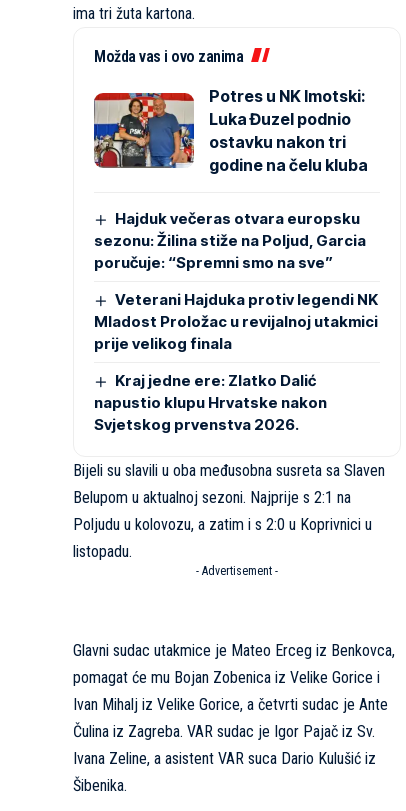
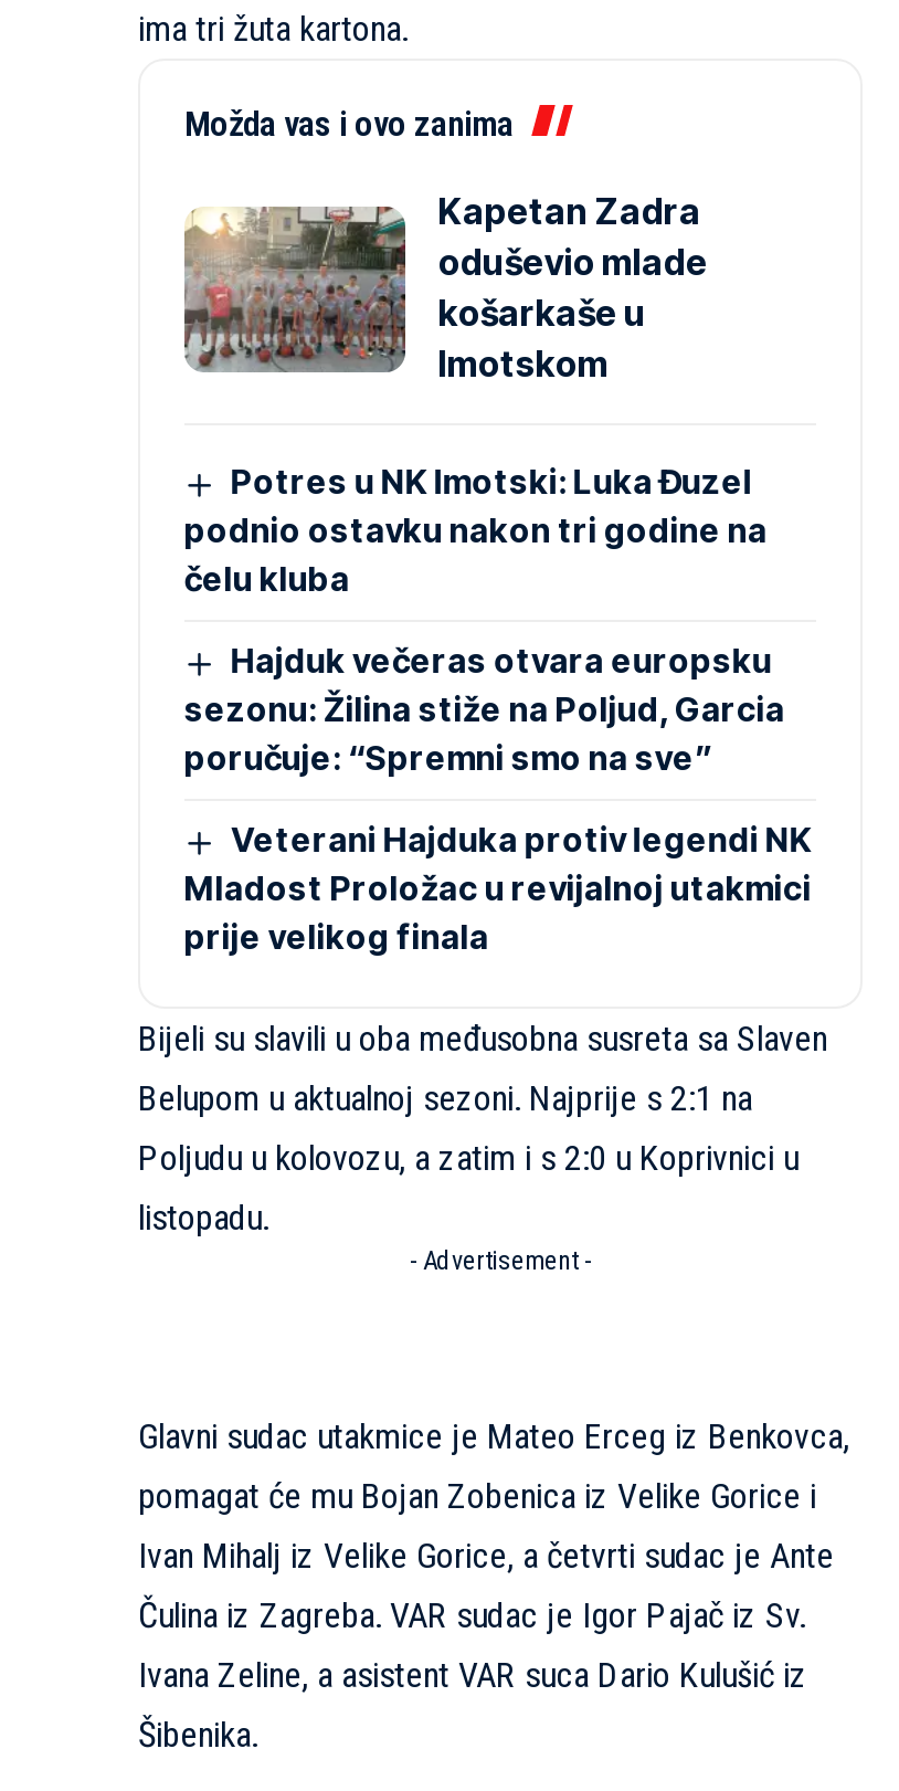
- [image]
- Potres u NK Imotski:
- Luka Đuzel podnio
- ostavku nakon tri
- godine na čelu kluba
+ [image]
+ Kapetan Zadra
+ oduševio mlade
+ košarkaše u
+ Imotskom
+ Potres u NK Imotski: Luka Đuzel
+ podnio ostavku nakon tri godine na
+ čelu kluba

moved down: Hajduk večeras otvara europsku | sezonu: Žilina stiže na Poljud, Garcia | poručuje: “Spremni smo na sve” | Veterani Hajduka protiv legendi NK | Mladost Proložac u revijalnoj utakmici | prije velikog finala

- Kraj jedne ere: Zlatko Dalić
- napustio klupu Hrvatske nakon
- Svjetskog prvenstva 2026.
